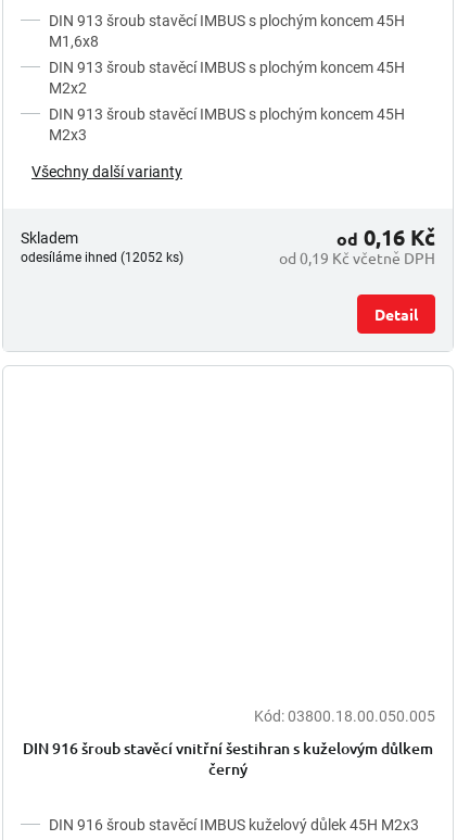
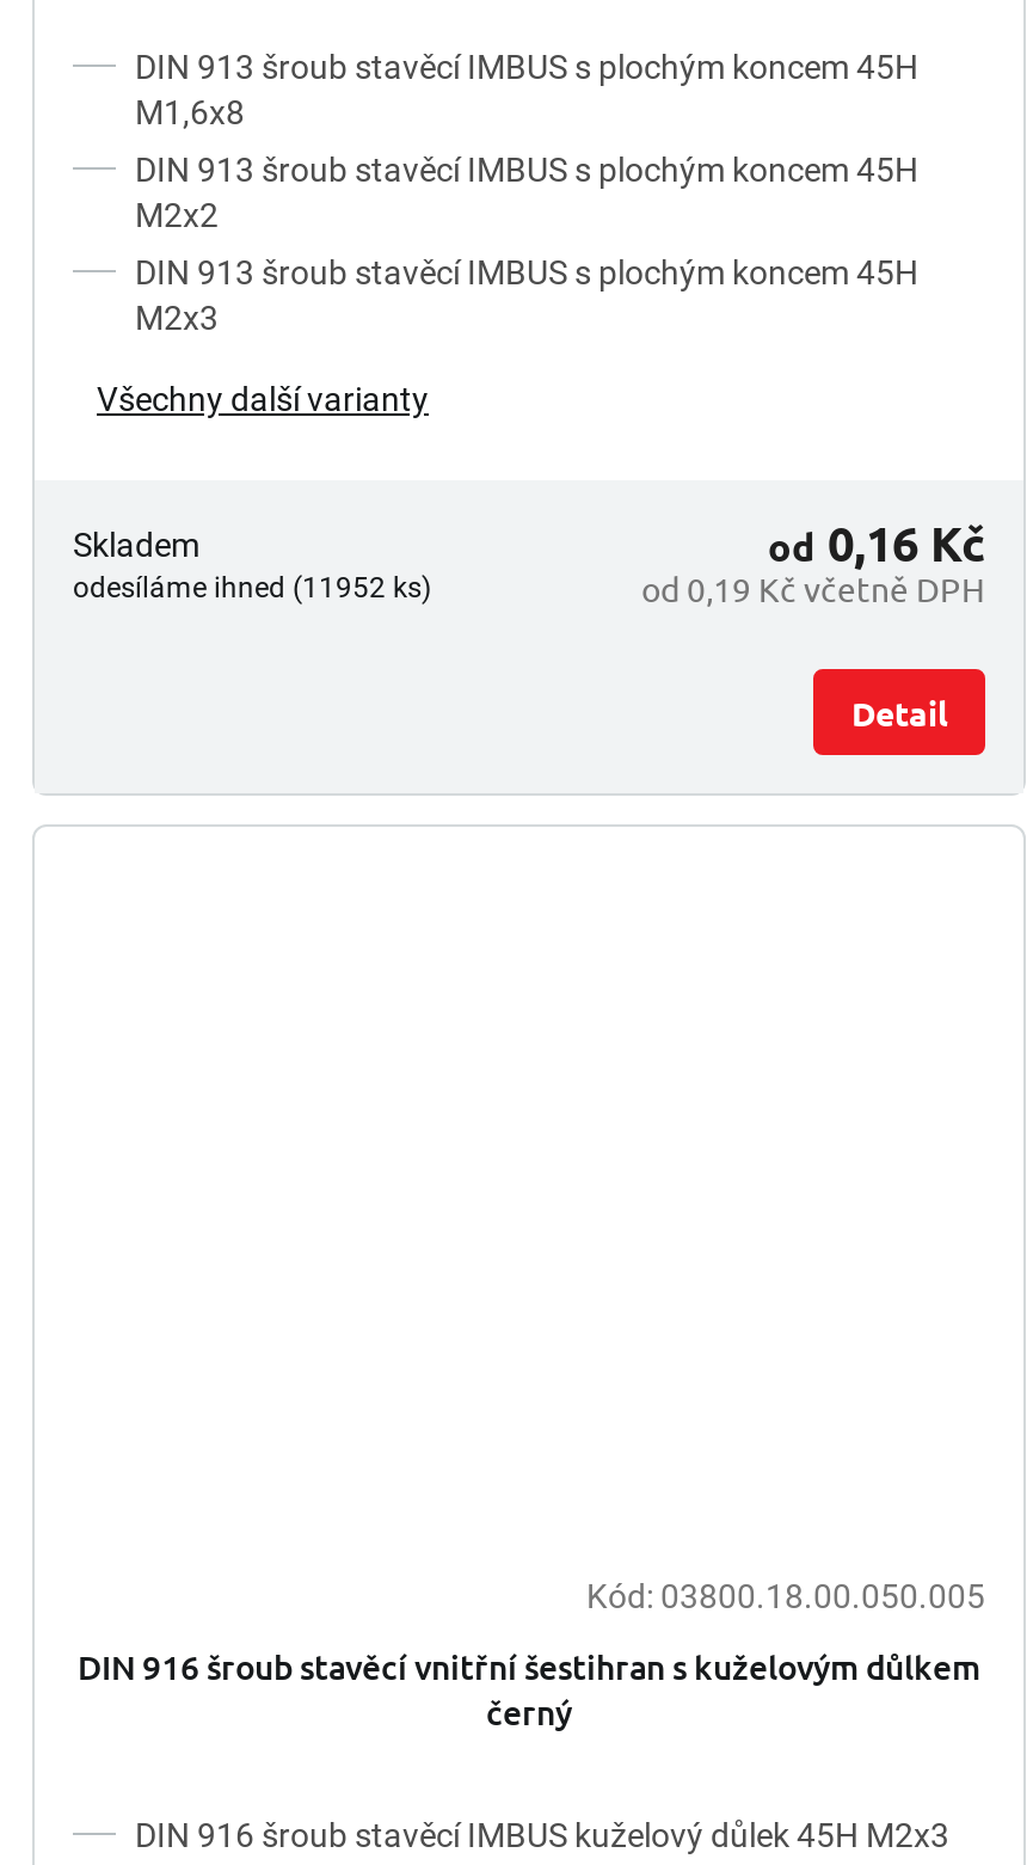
- odesíláme ihned (12052 ks)
+ odesíláme ihned (11952 ks)
